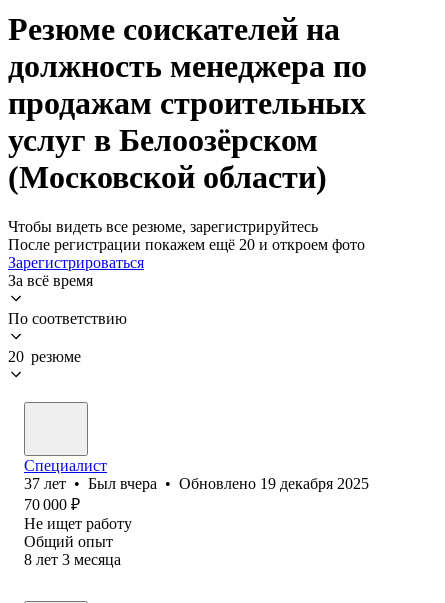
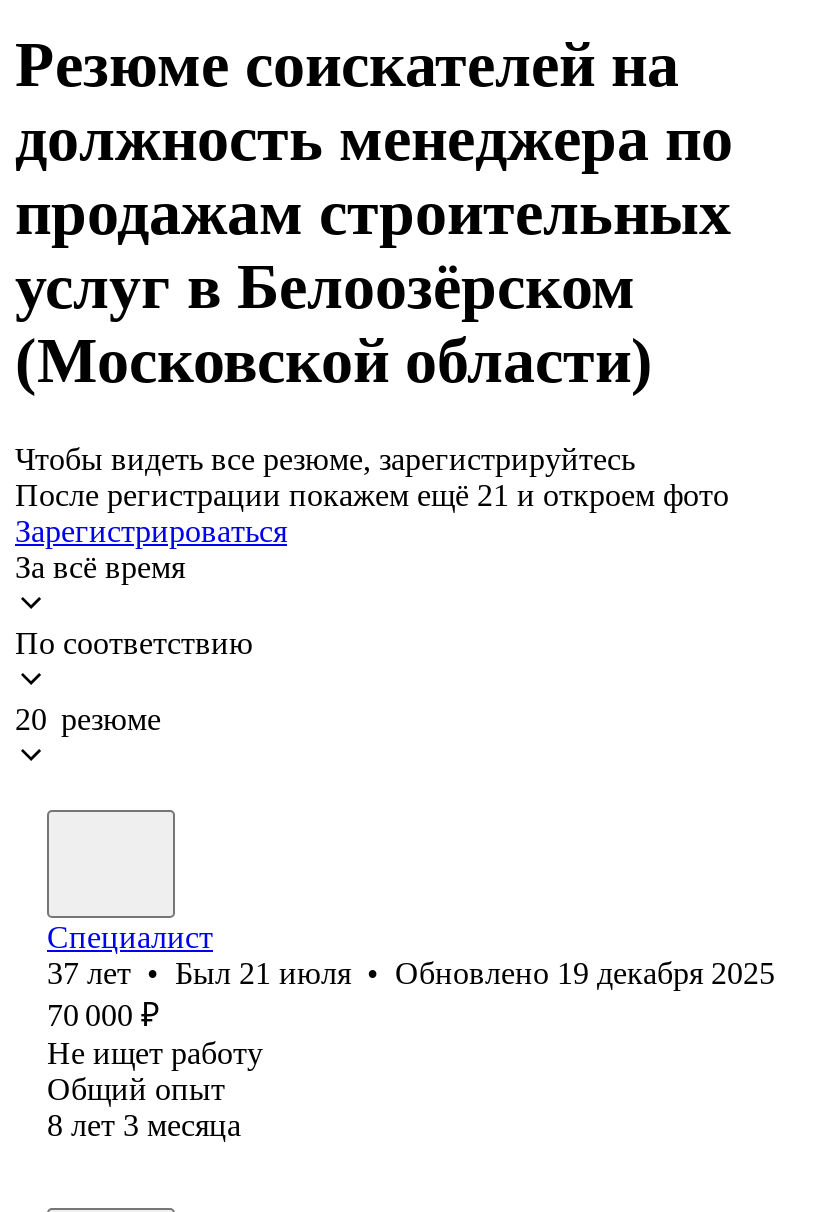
- После регистрации покажем ещё 20 и откроем фото
+ После регистрации покажем ещё 21 и откроем фото

- 37 лет • Был вчера • Обновлено 19 декабря 2025
+ 37 лет • Был 21 июля • Обновлено 19 декабря 2025
